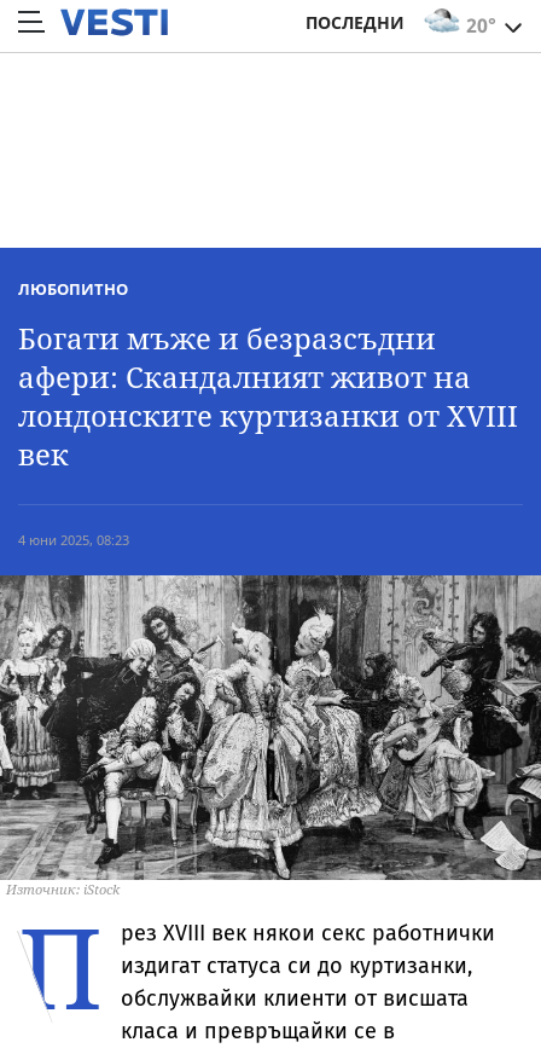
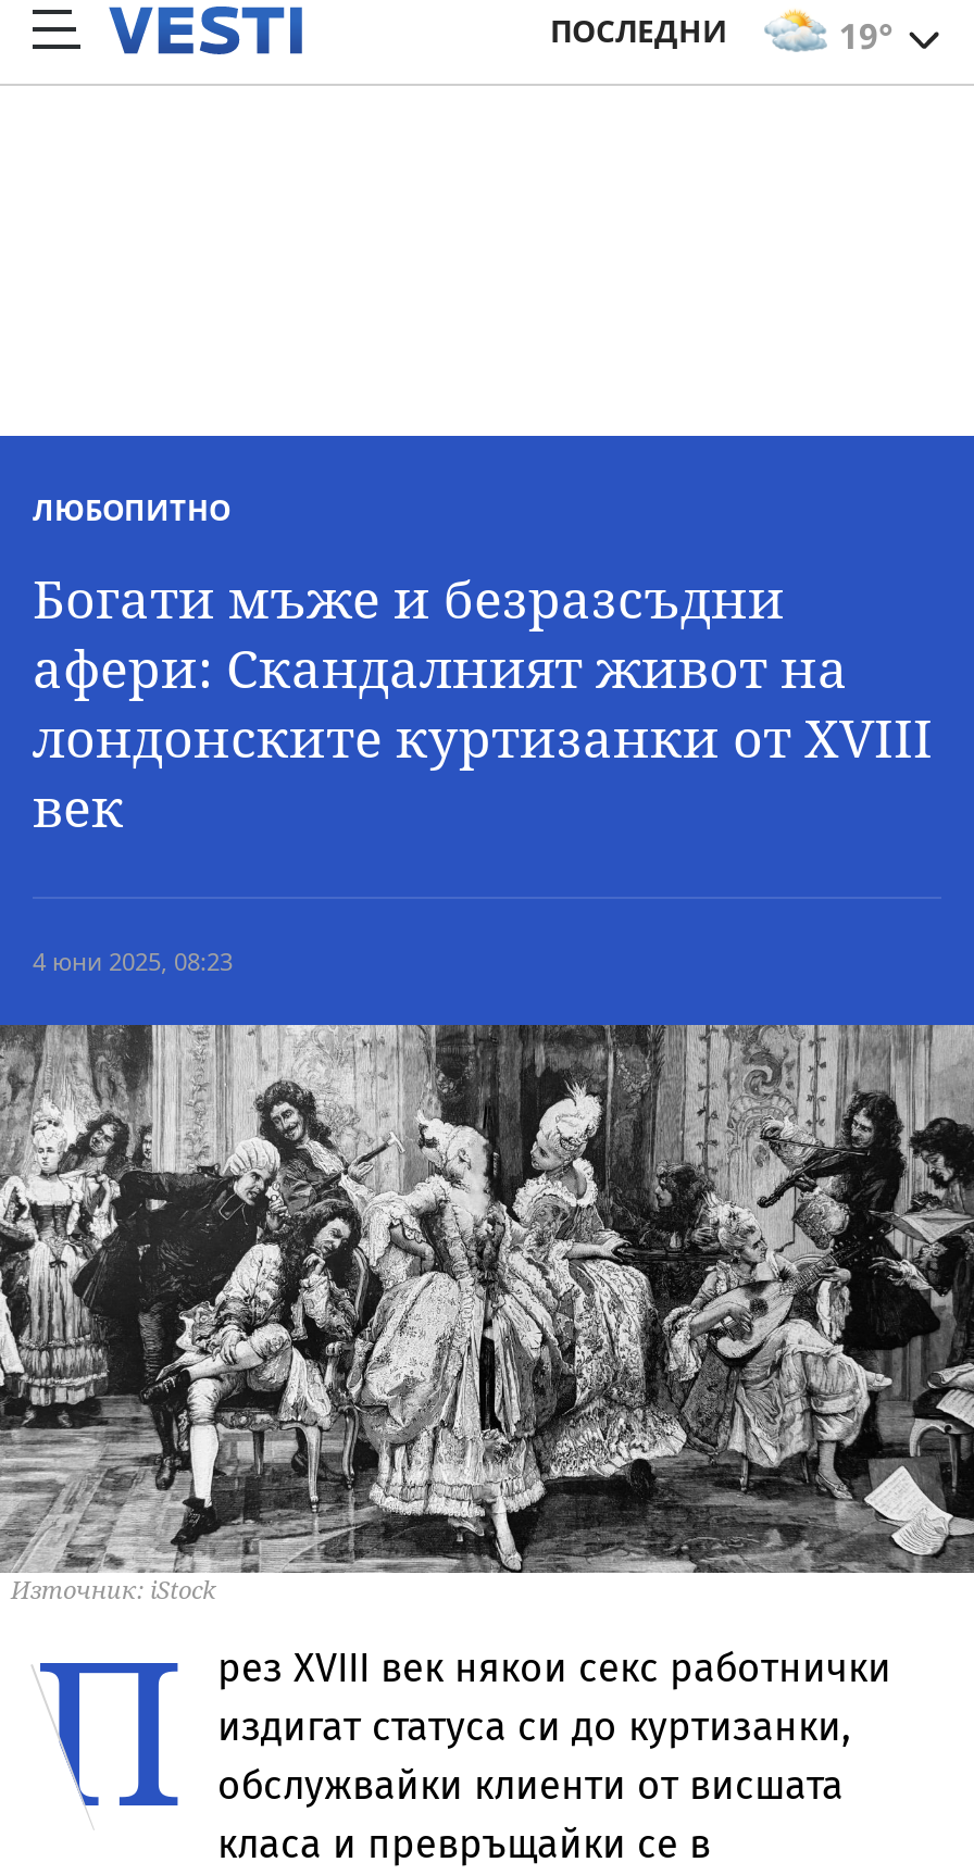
- 20°
+ 19°
